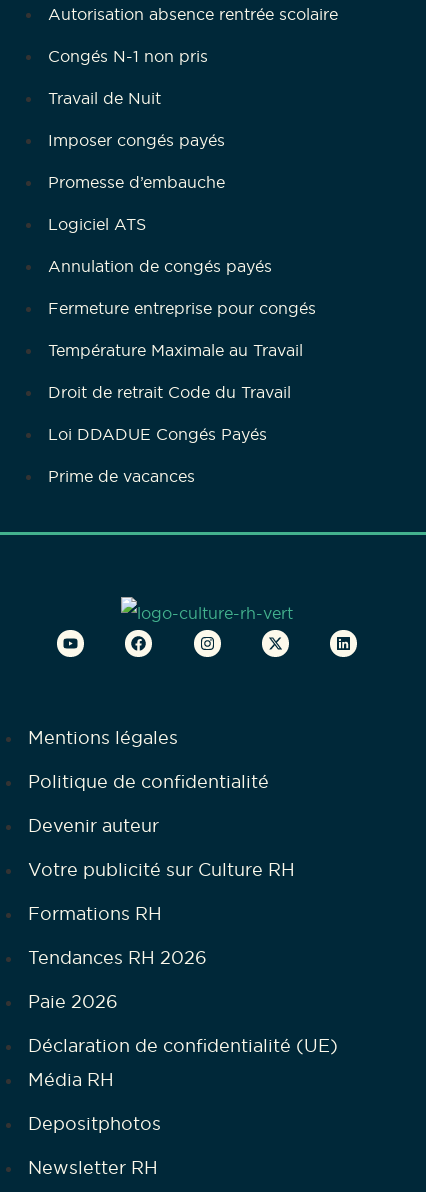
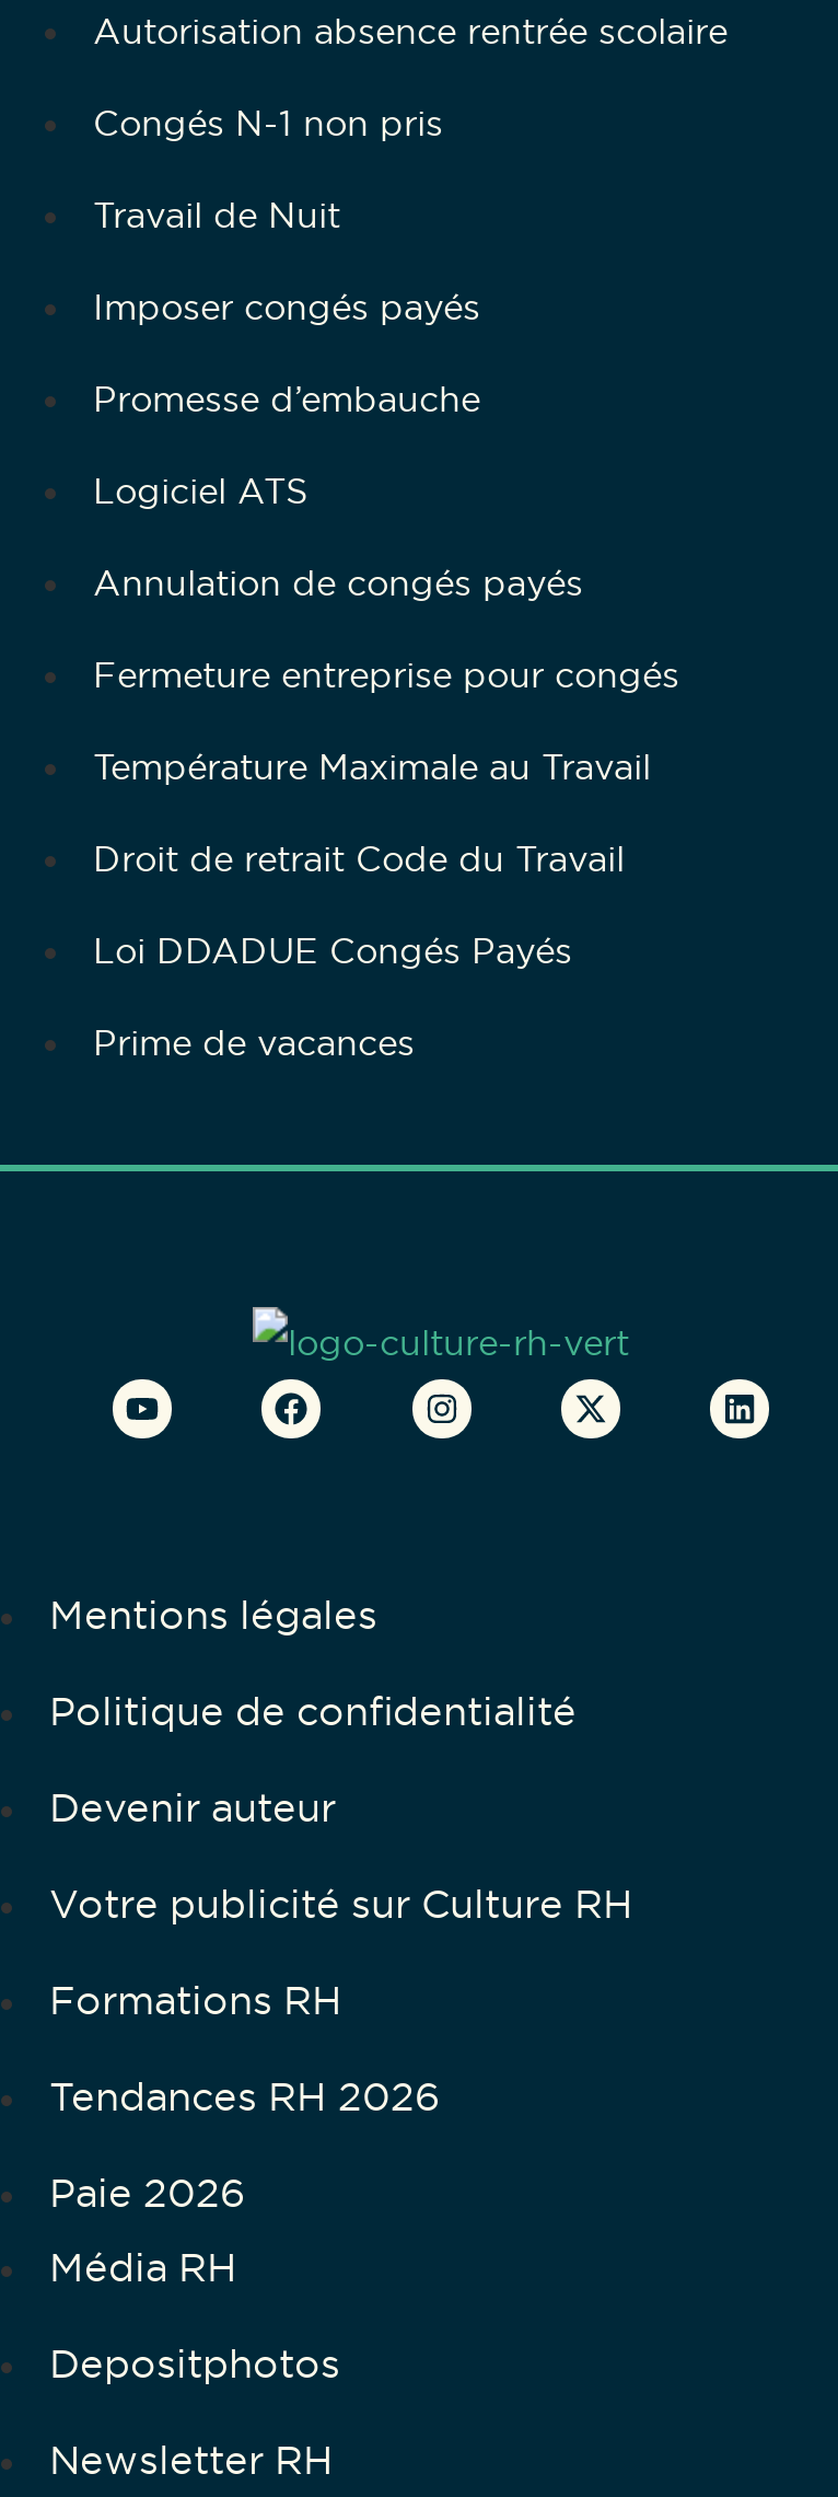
- Déclaration de confidentialité (UE)
